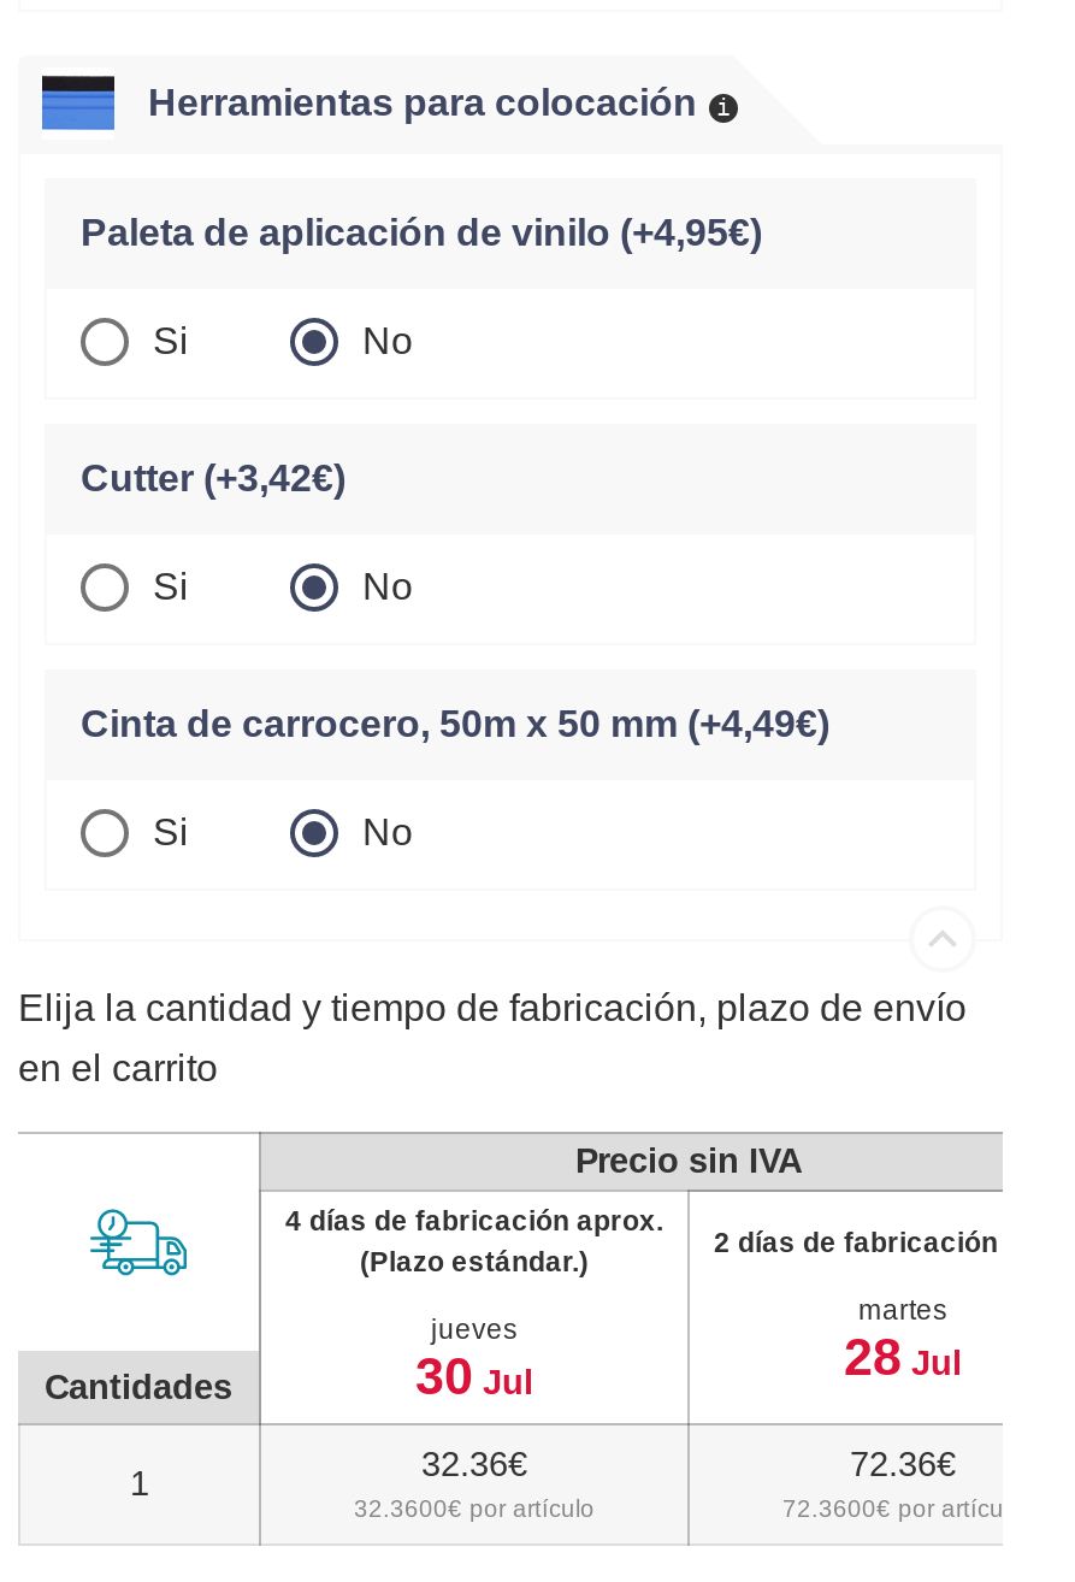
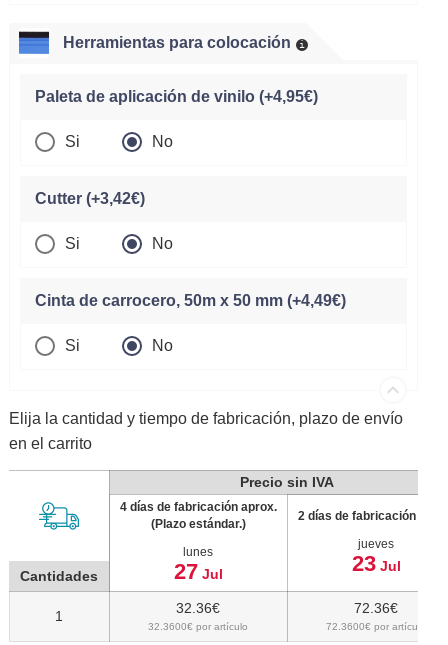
- martes
- 28 Jul
+ jueves
+ 23 Jul

- jueves
- 30 Jul
+ lunes
+ 27 Jul
